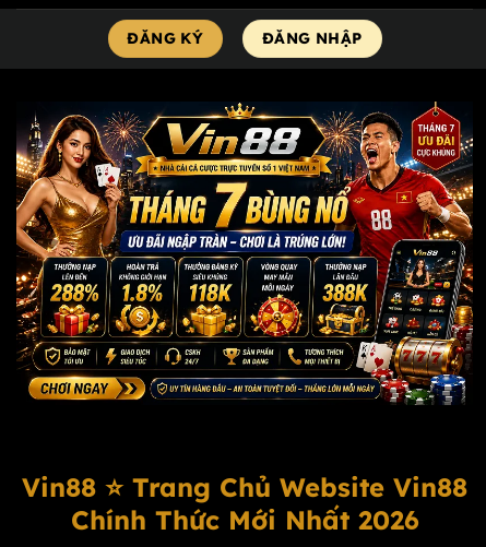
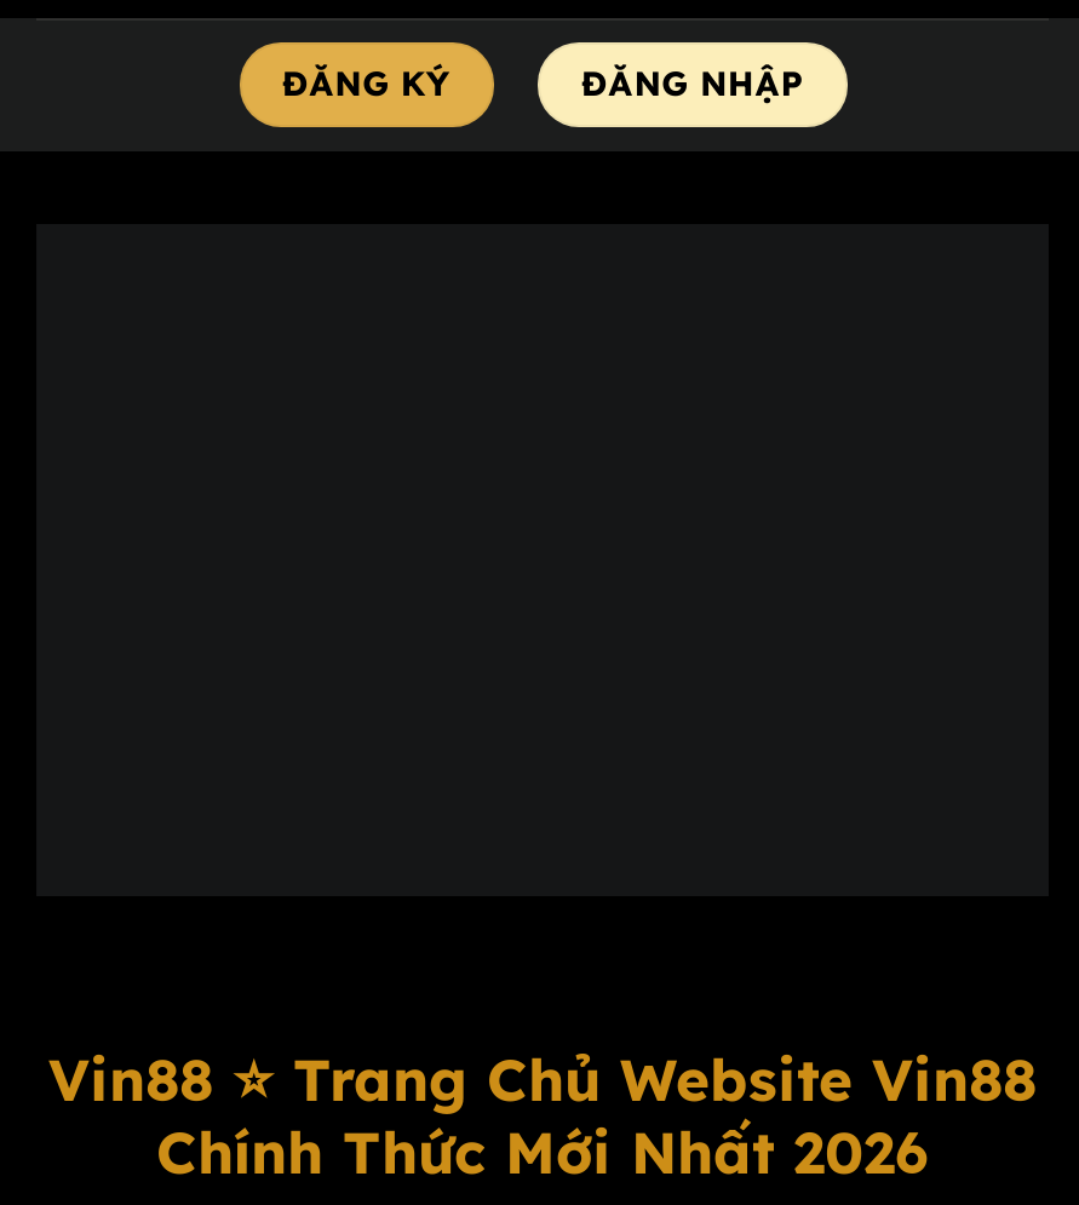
- [image]
